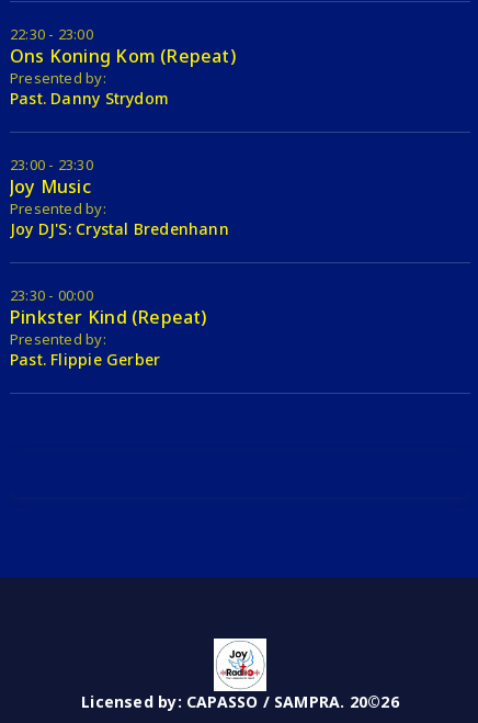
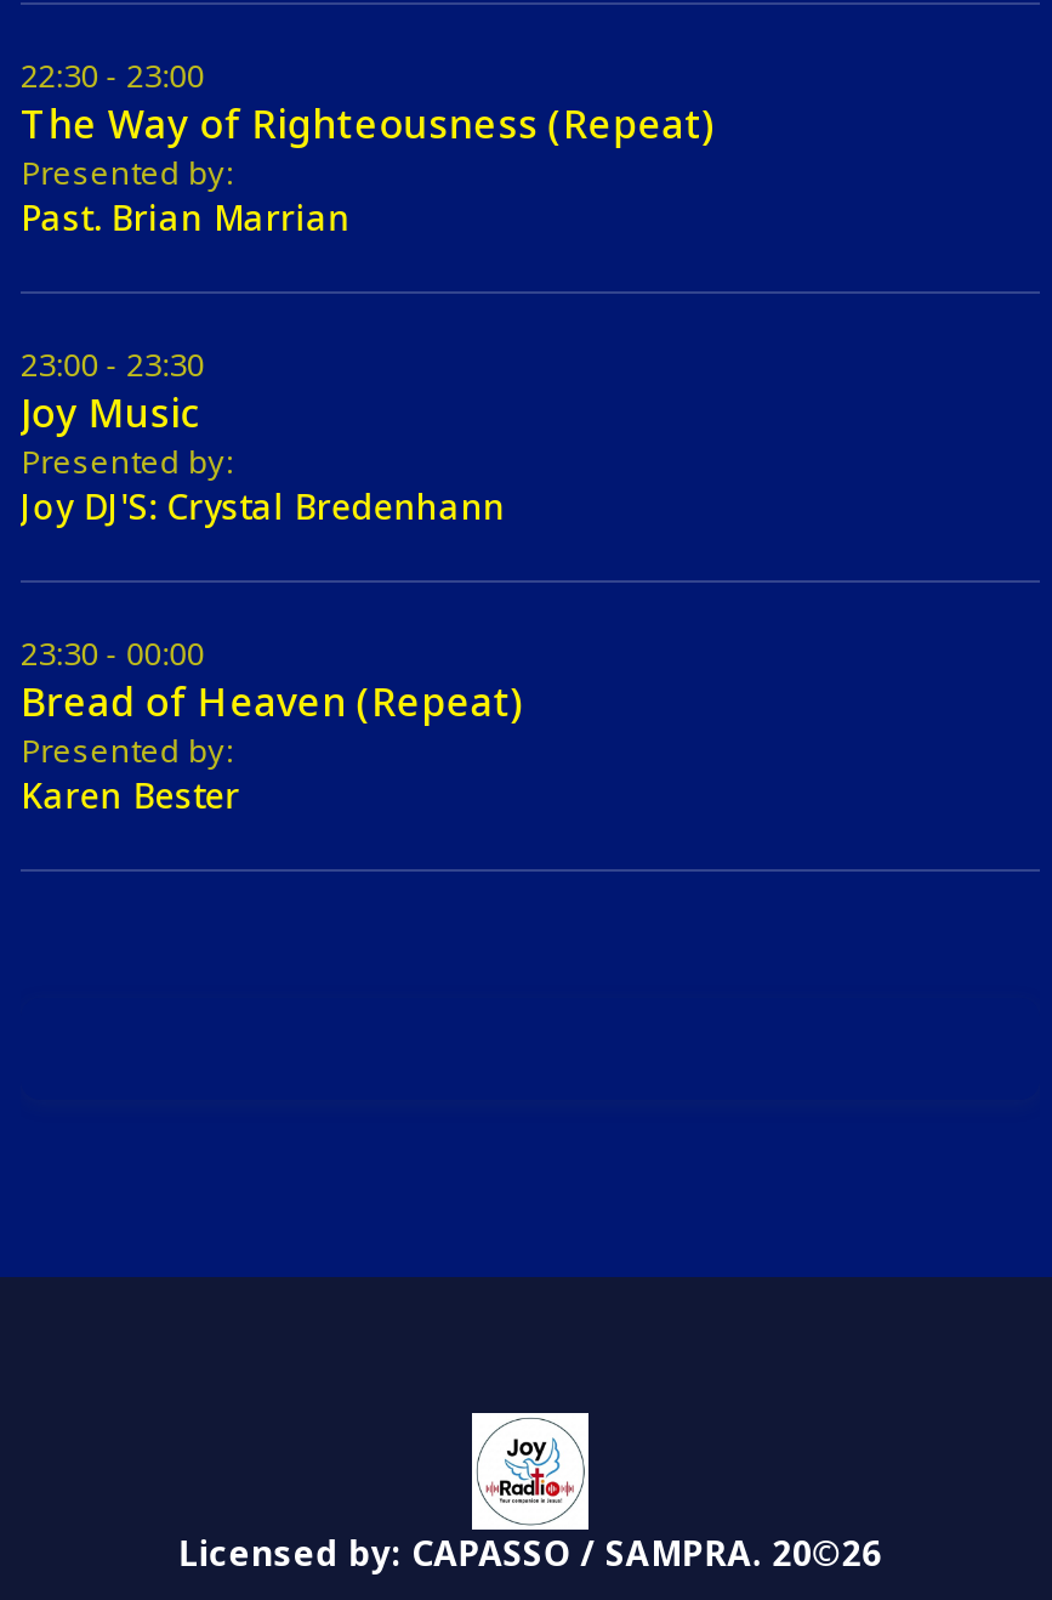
- Ons Koning Kom (Repeat)
+ The Way of Righteousness (Repeat)

- Past. Danny Strydom
+ Past. Brian Marrian

- Pinkster Kind (Repeat)
+ Bread of Heaven (Repeat)

- Past. Flippie Gerber
+ Karen Bester
